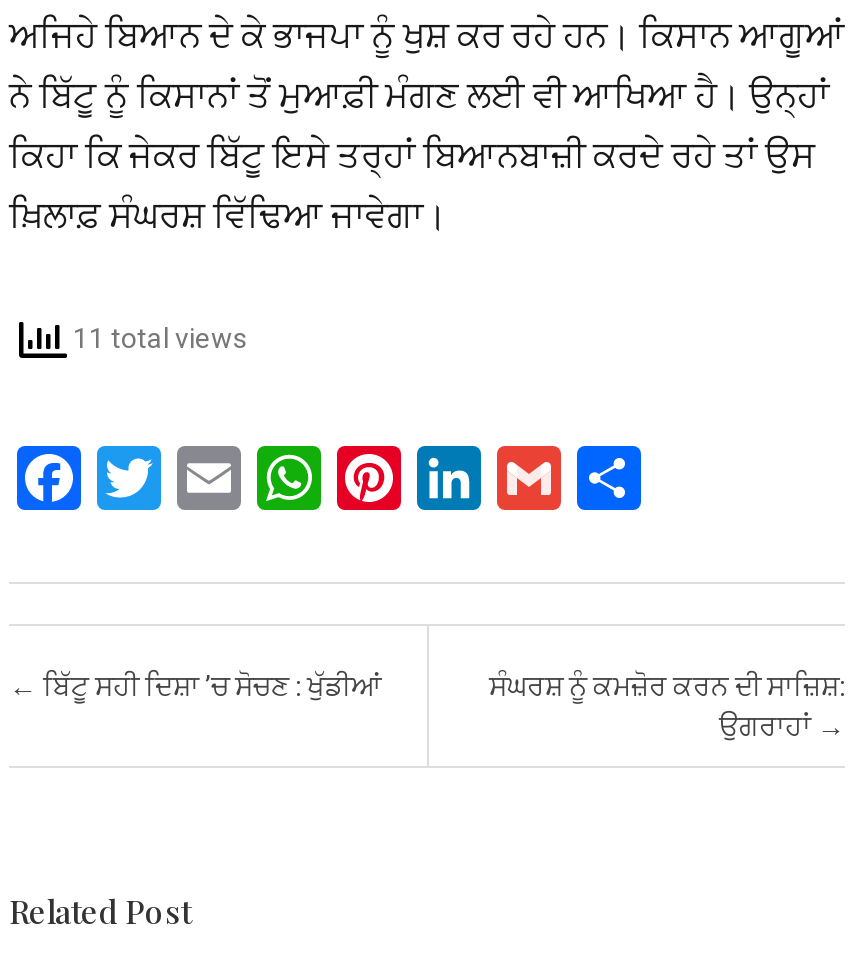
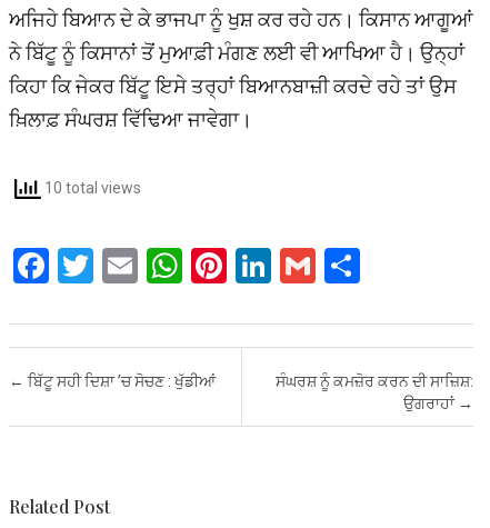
- 11 total views
+ 10 total views
